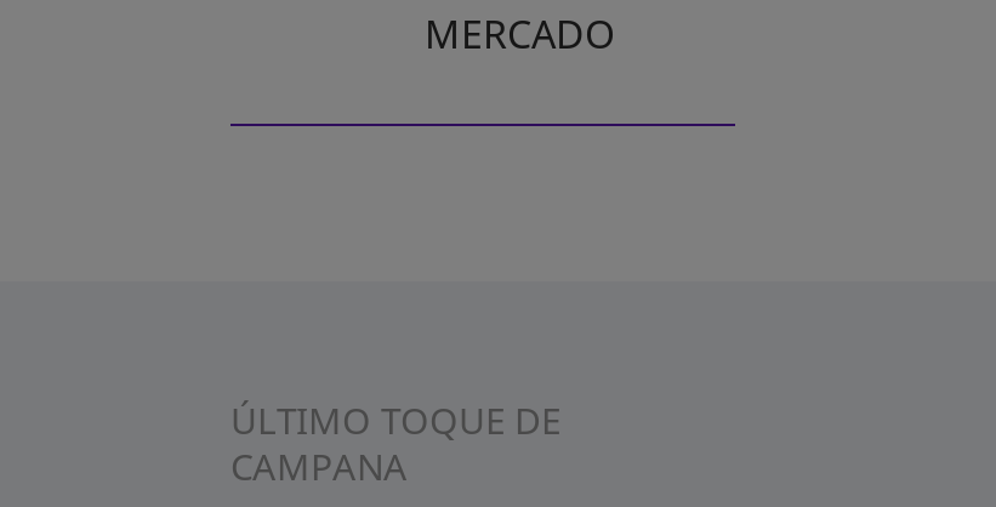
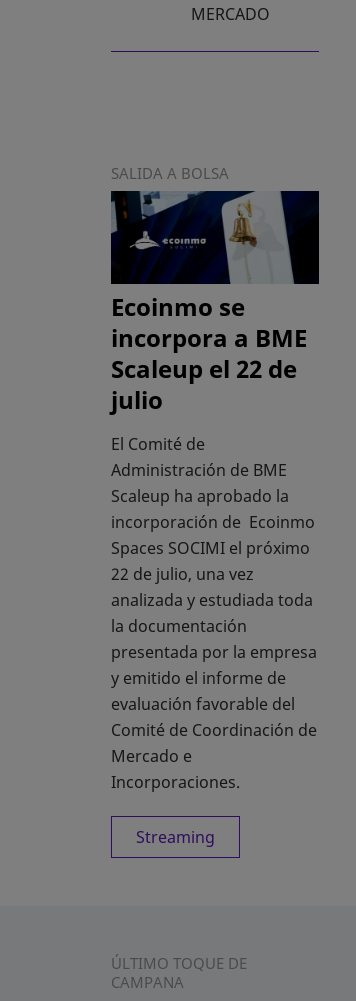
+ [image]
+ Ecoinmo se
+ incorpora a BME
+ Scaleup el 22 de
+ julio
+ El Comité de
+ Administración de BME
+ Scaleup ha aprobado la
+ incorporación de Ecoinmo
+ Spaces SOCIMI el próximo
+ 22 de julio, una vez
+ analizada y estudiada toda
+ la documentación
+ presentada por la empresa
+ y emitido el informe de
+ evaluación favorable del
+ Comité de Coordinación de
+ Mercado e
+ Incorporaciones.
+ Streaming

+ SALIDA A BOLSA

+ [image]
